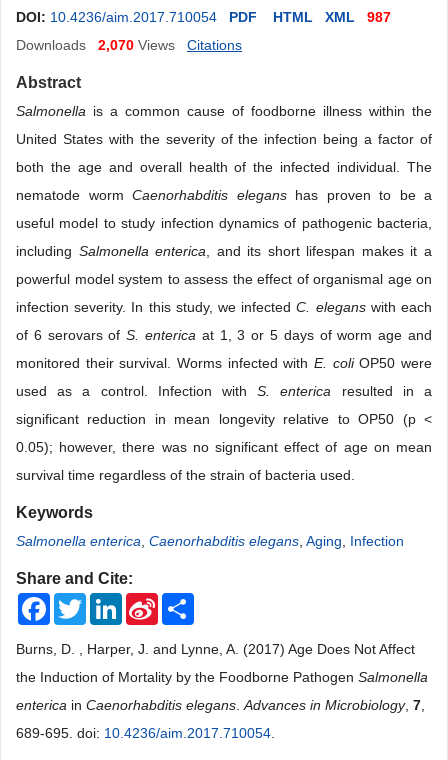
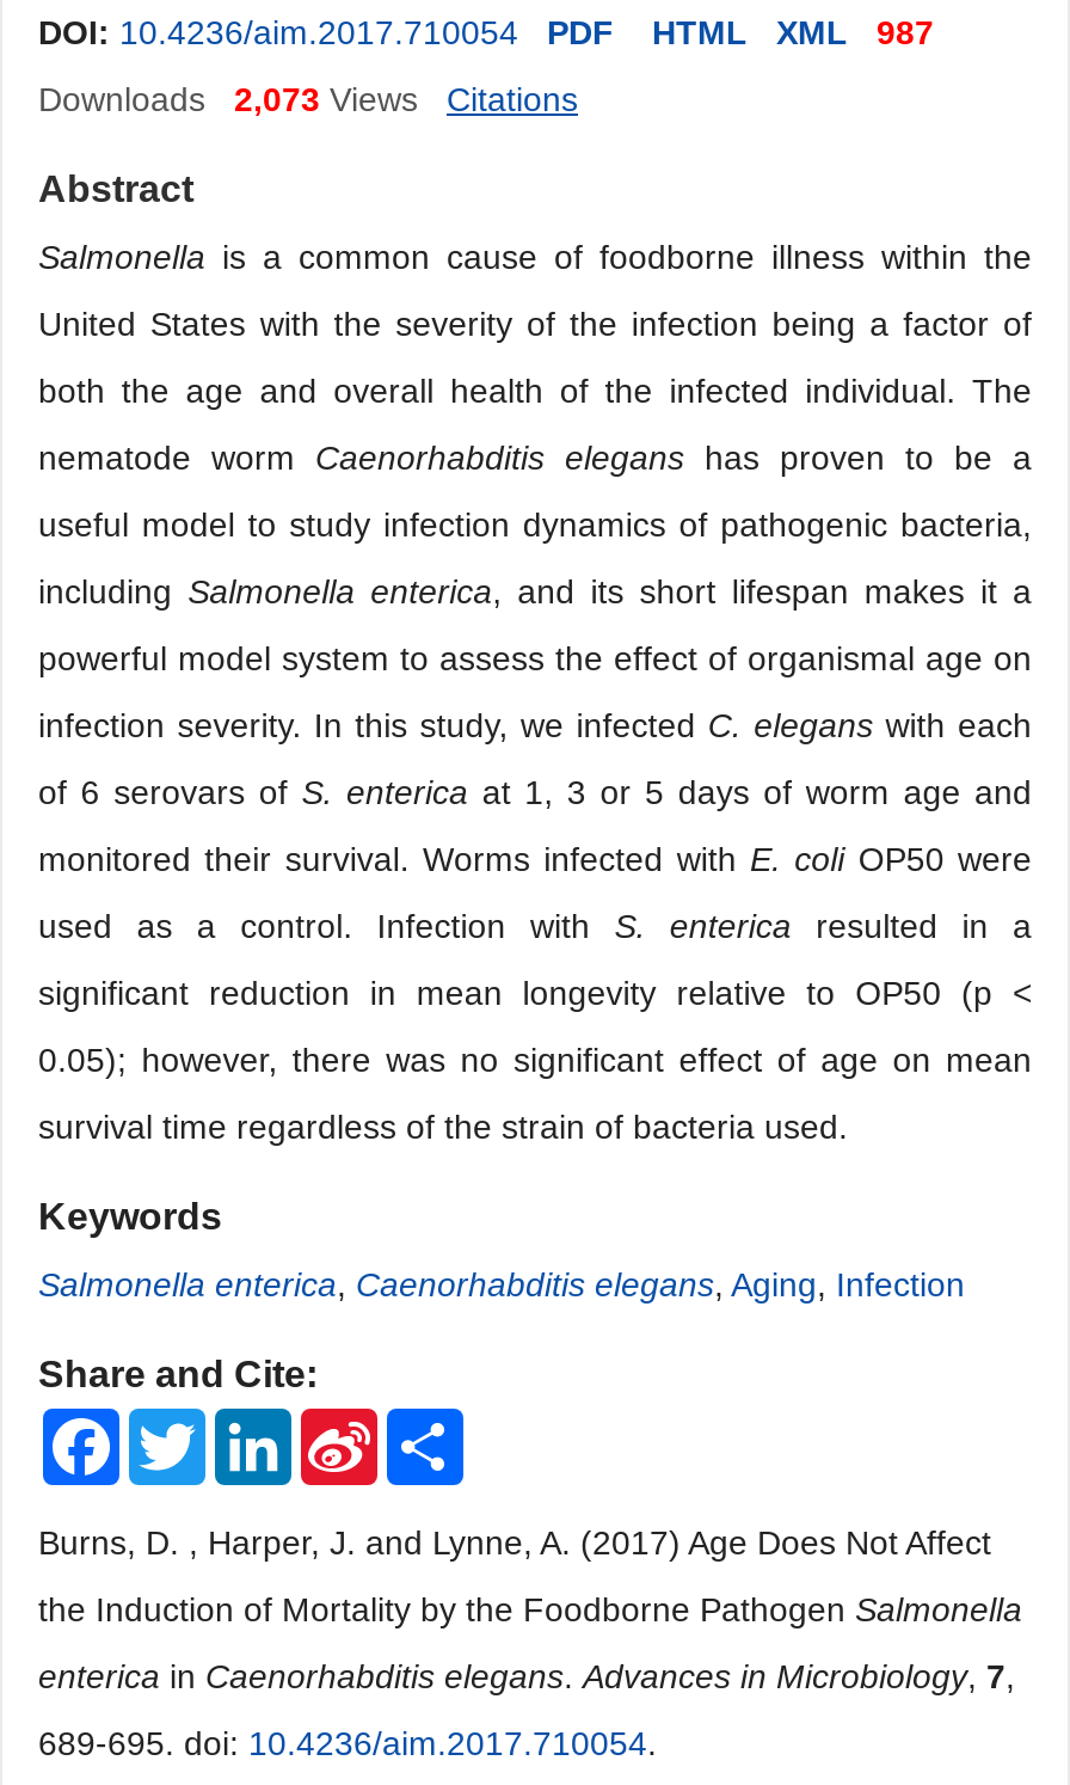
- Downloads 2,070 Views
+ Downloads 2,073 Views
